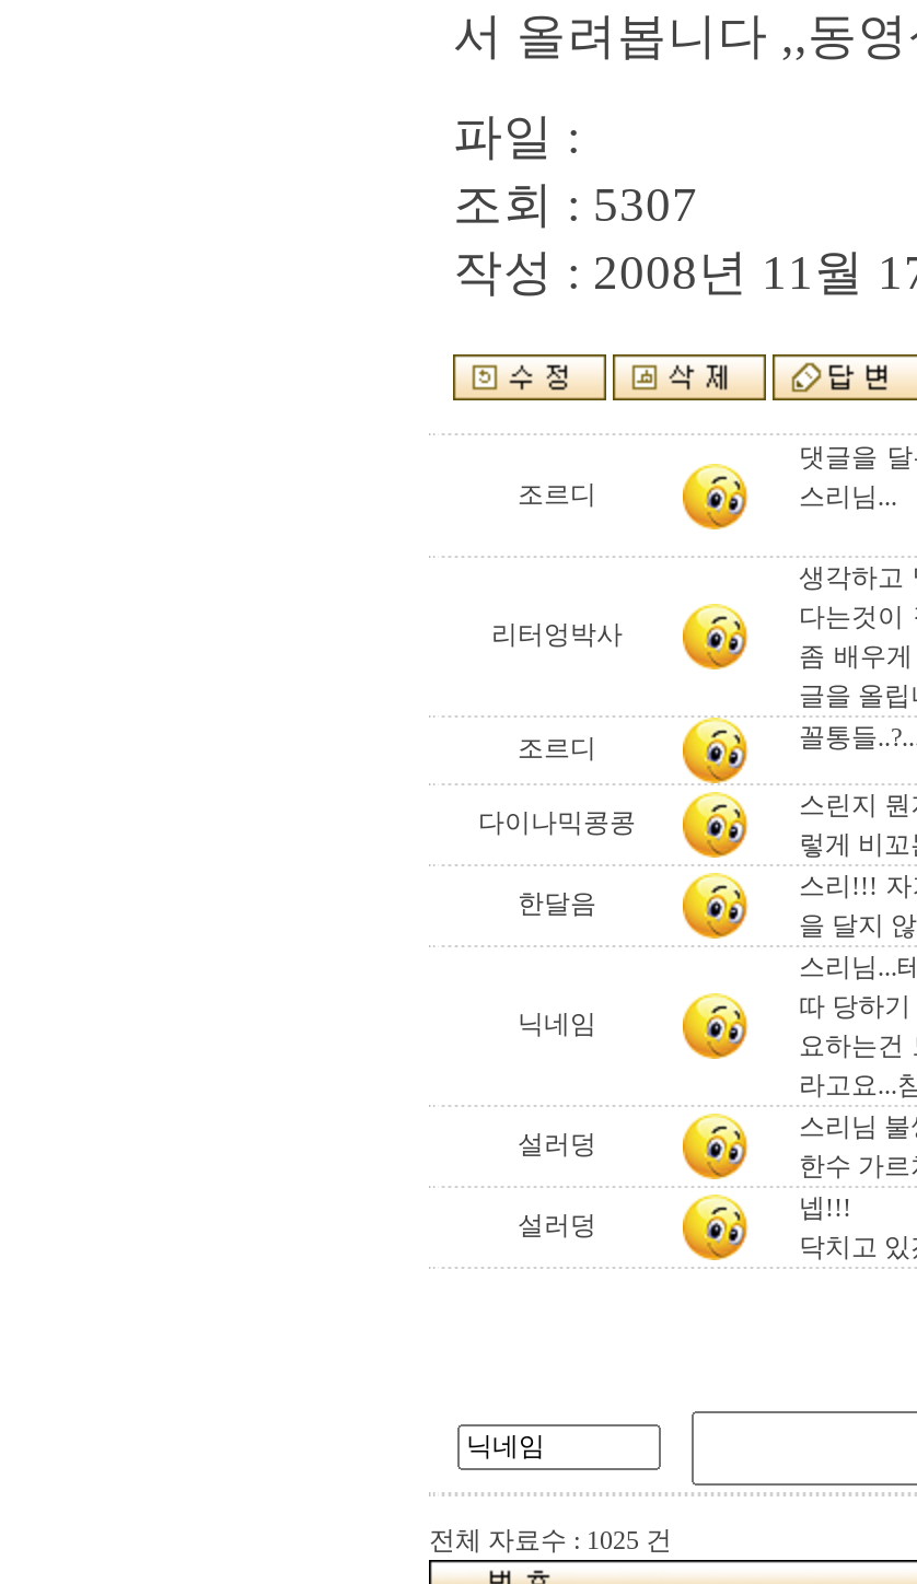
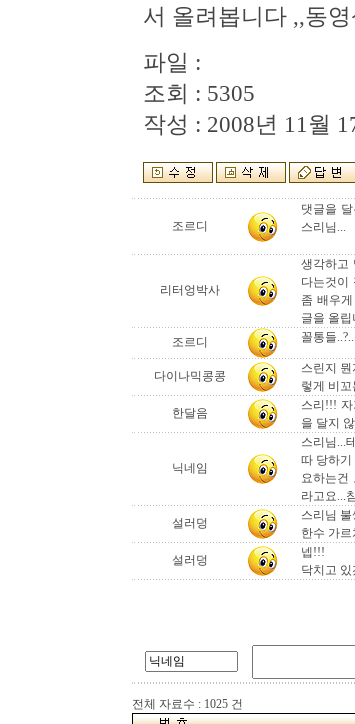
- 조회 : 5307
+ 조회 : 5305
